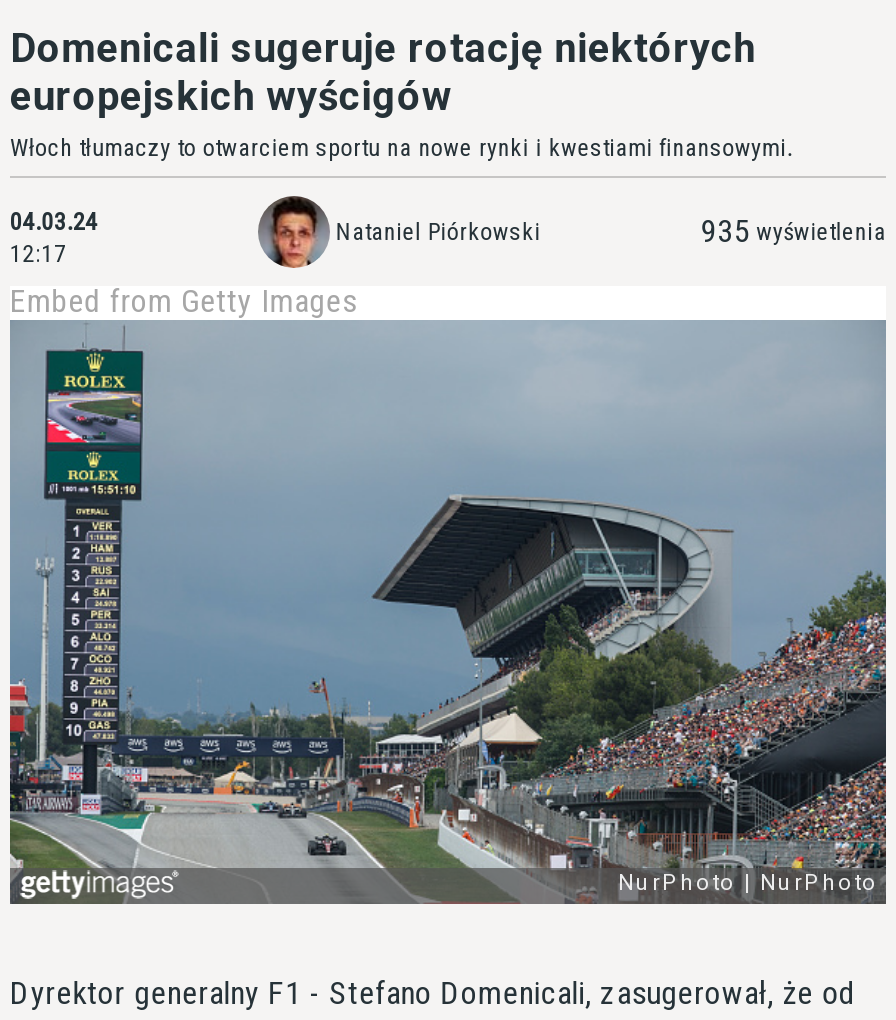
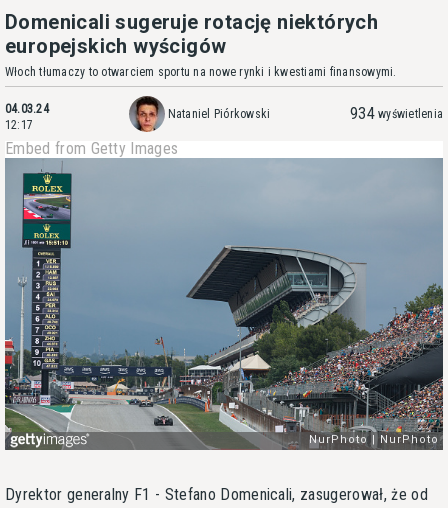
- 935 wyświetlenia
+ 934 wyświetlenia
